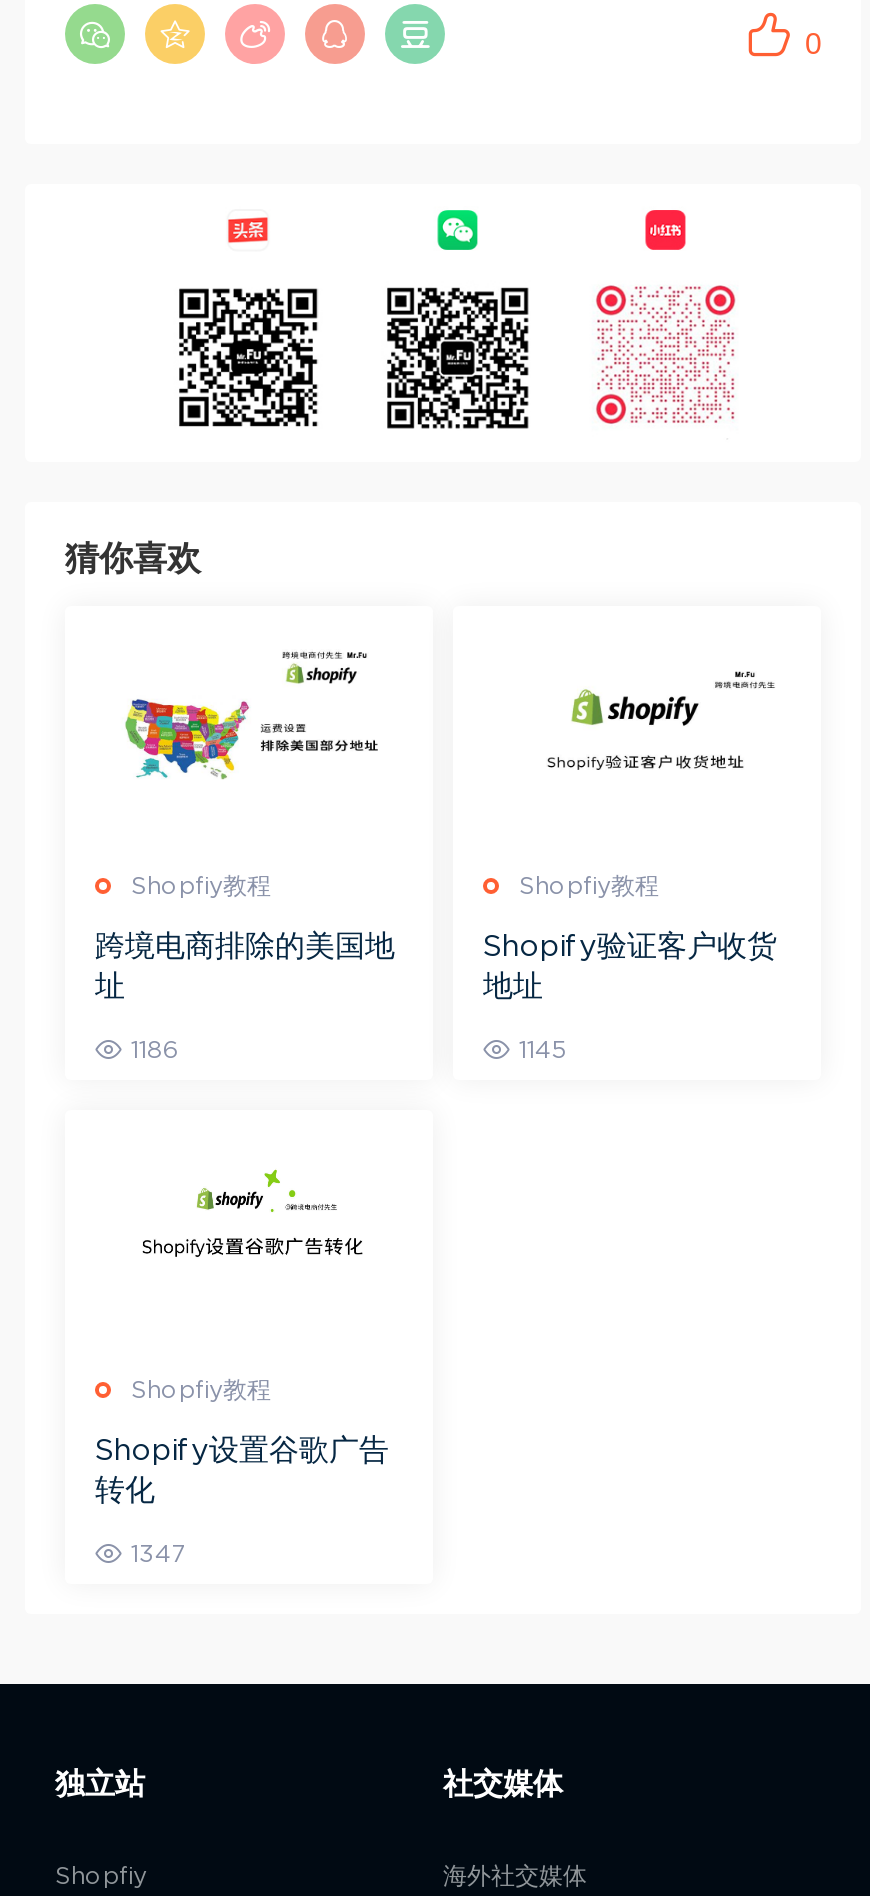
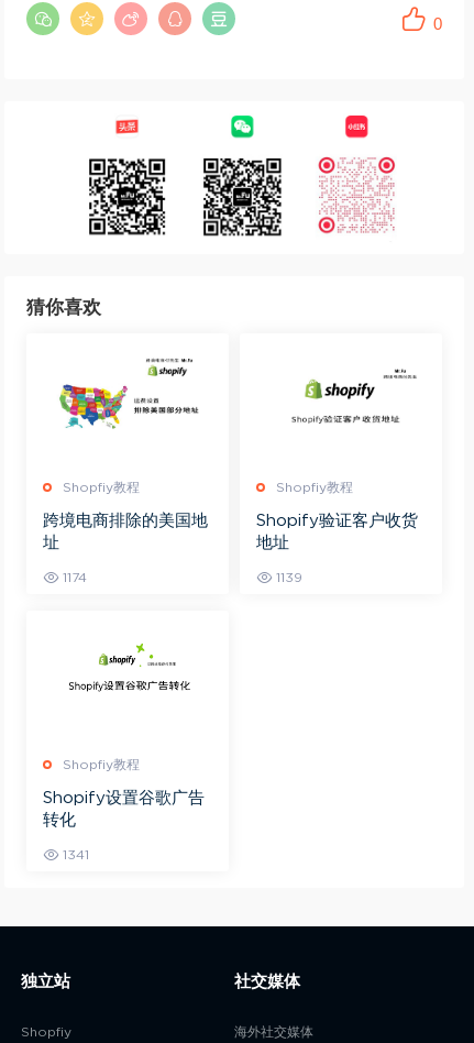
- 1186
+ 1174

- 1145
+ 1139

- 1347
+ 1341
